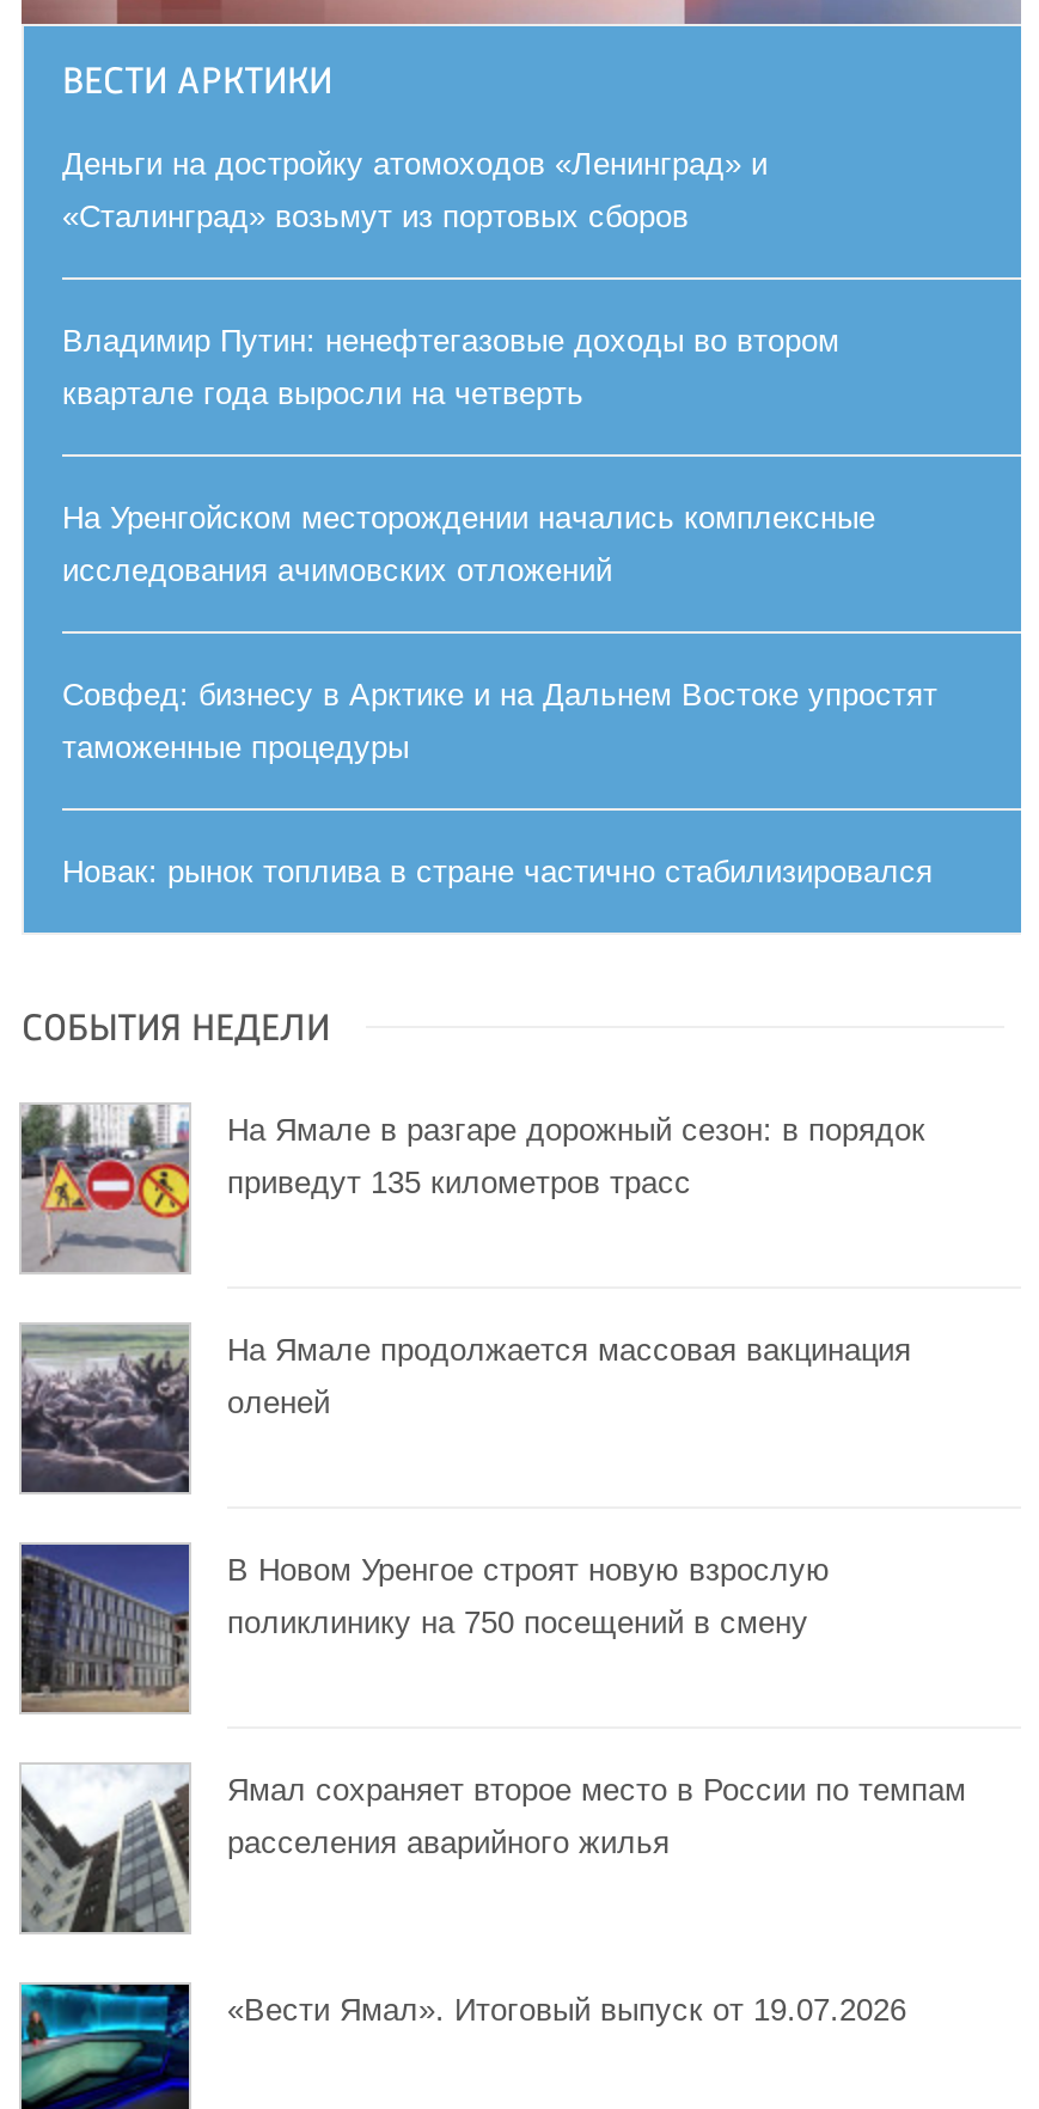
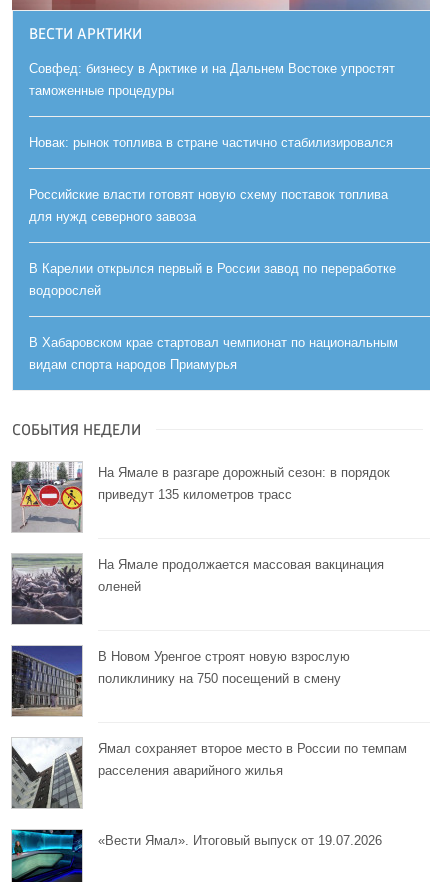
- Деньги на достройку атомоходов «Ленинград» и
- «Сталинград» возьмут из портовых сборов
- Владимир Путин: ненефтегазовые доходы во втором
- квартале года выросли на четверть
- На Уренгойском месторождении начались комплексные
- исследования ачимовских отложений

moved up: Совфед: бизнесу в Арктике и на Дальнем Востоке упростят | таможенные процедуры | Новак: рынок топлива в стране частично стабилизировался

+ Российские власти готовят новую схему поставок топлива
+ для нужд северного завоза
+ В Карелии открылся первый в России завод по переработке
+ водорослей
+ В Хабаровском крае стартовал чемпионат по национальным
+ видам спорта народов Приамурья
